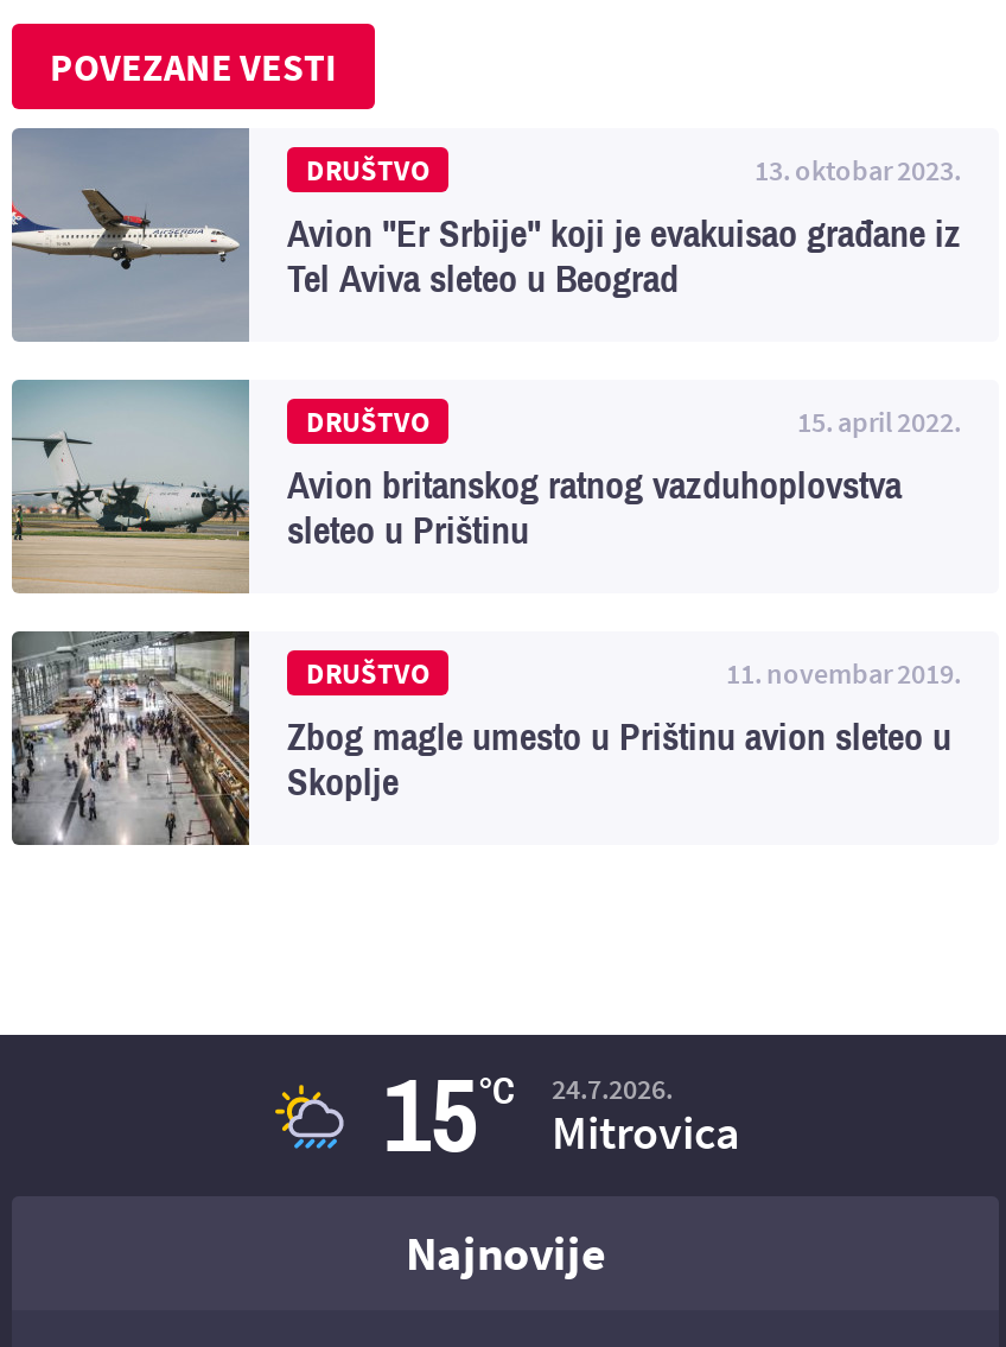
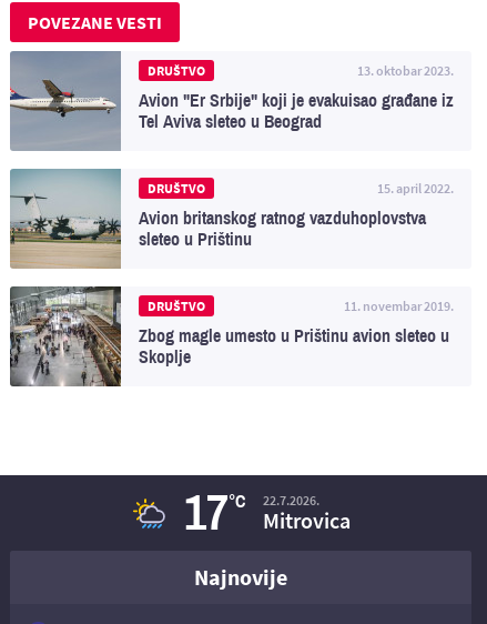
- 15°C
+ 17°C

- 24.7.2026.
+ 22.7.2026.
